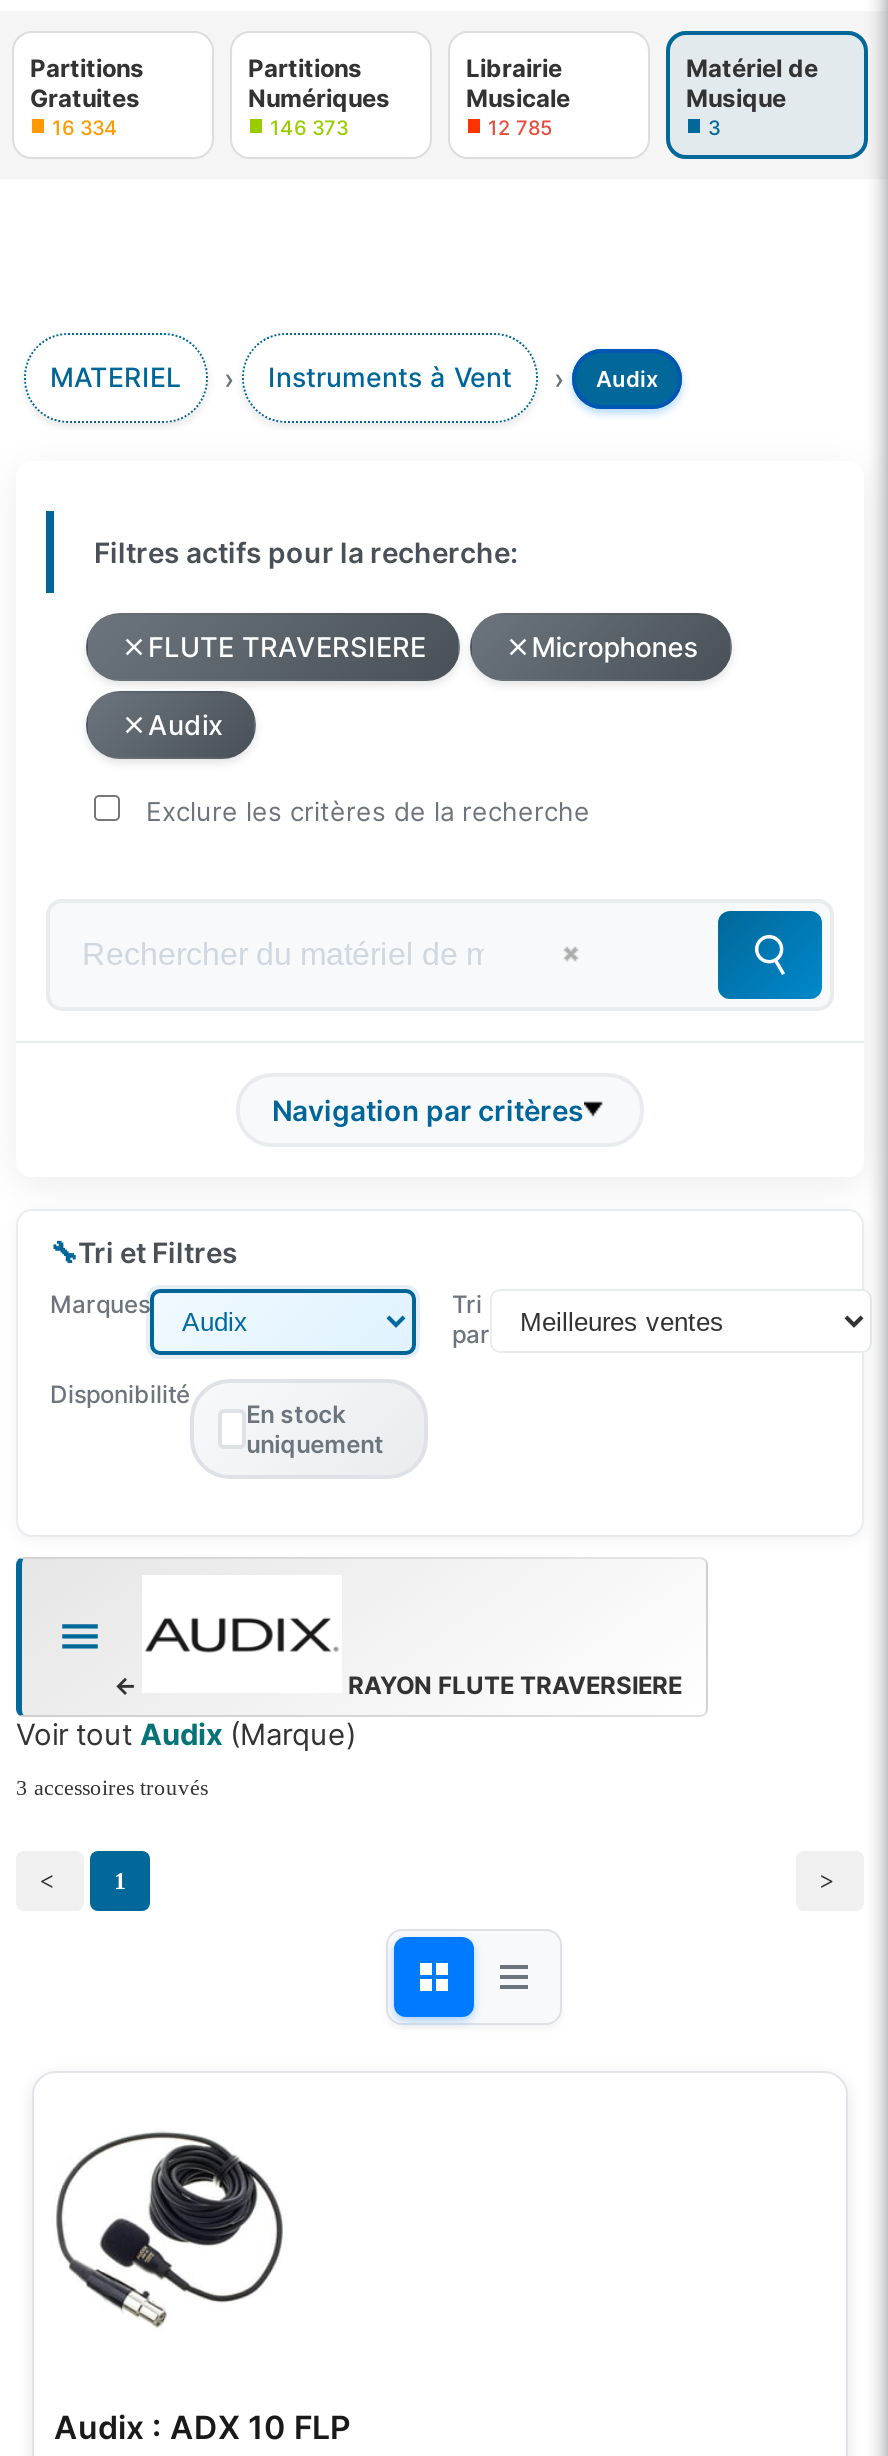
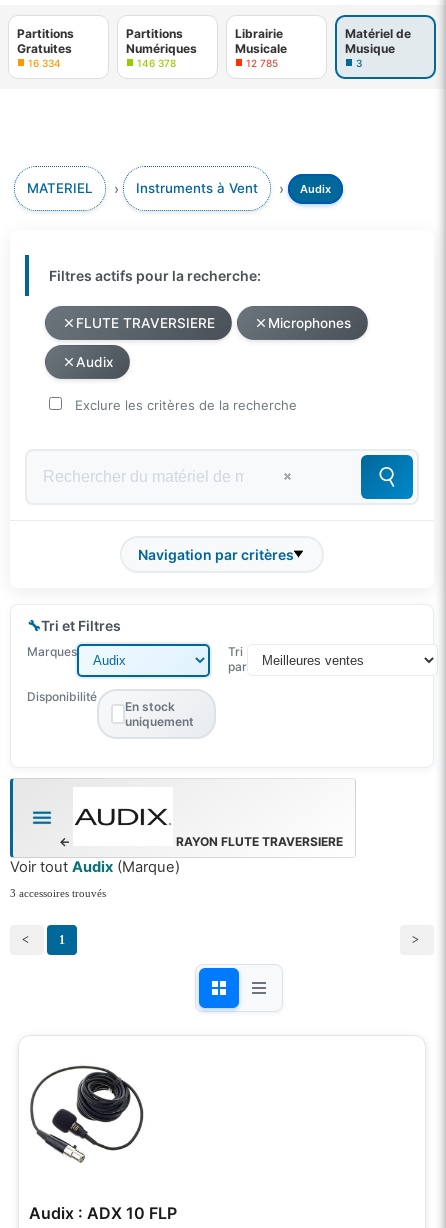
- 146 373
+ 146 378
